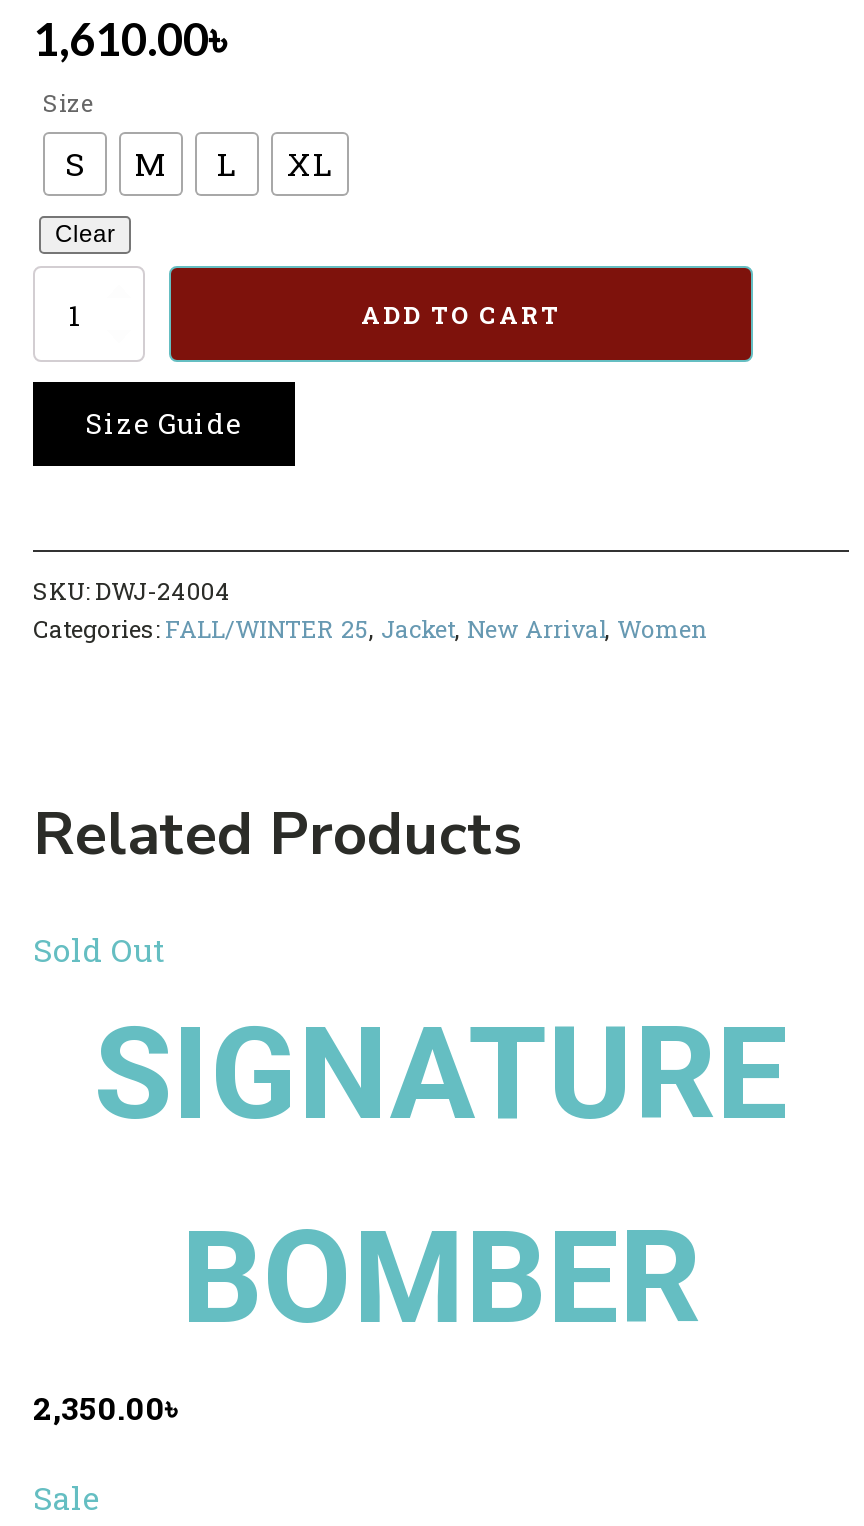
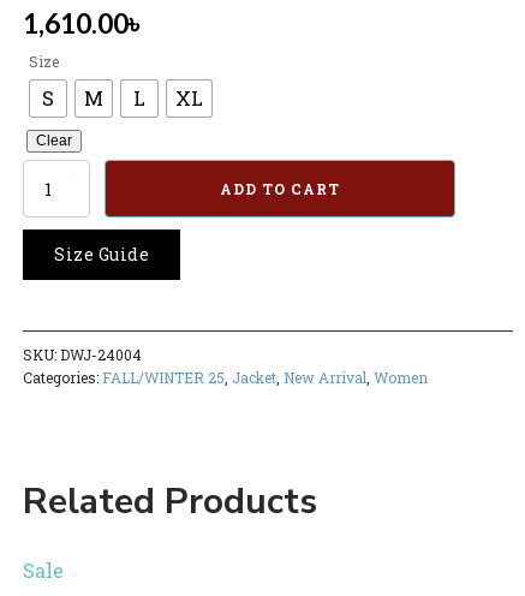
- Sold Out
- SIGNATURE
- BOMBER
- 2,350.00৳
